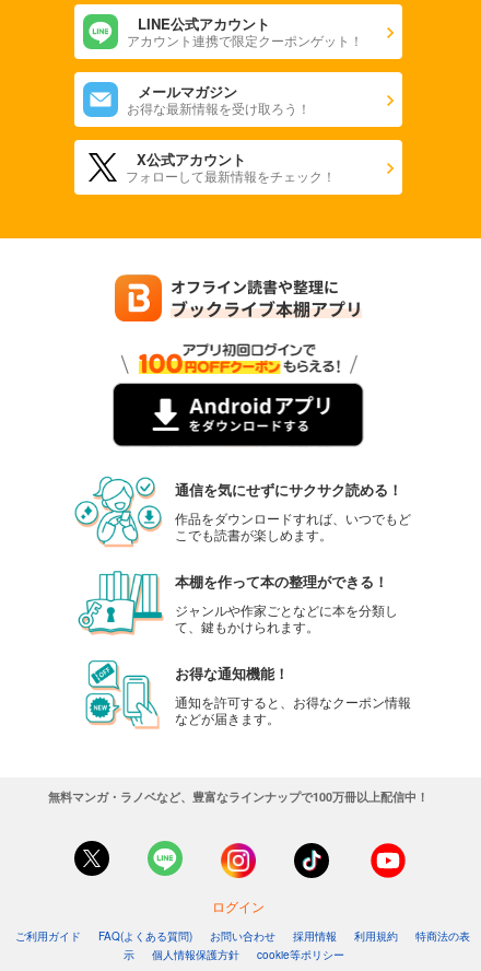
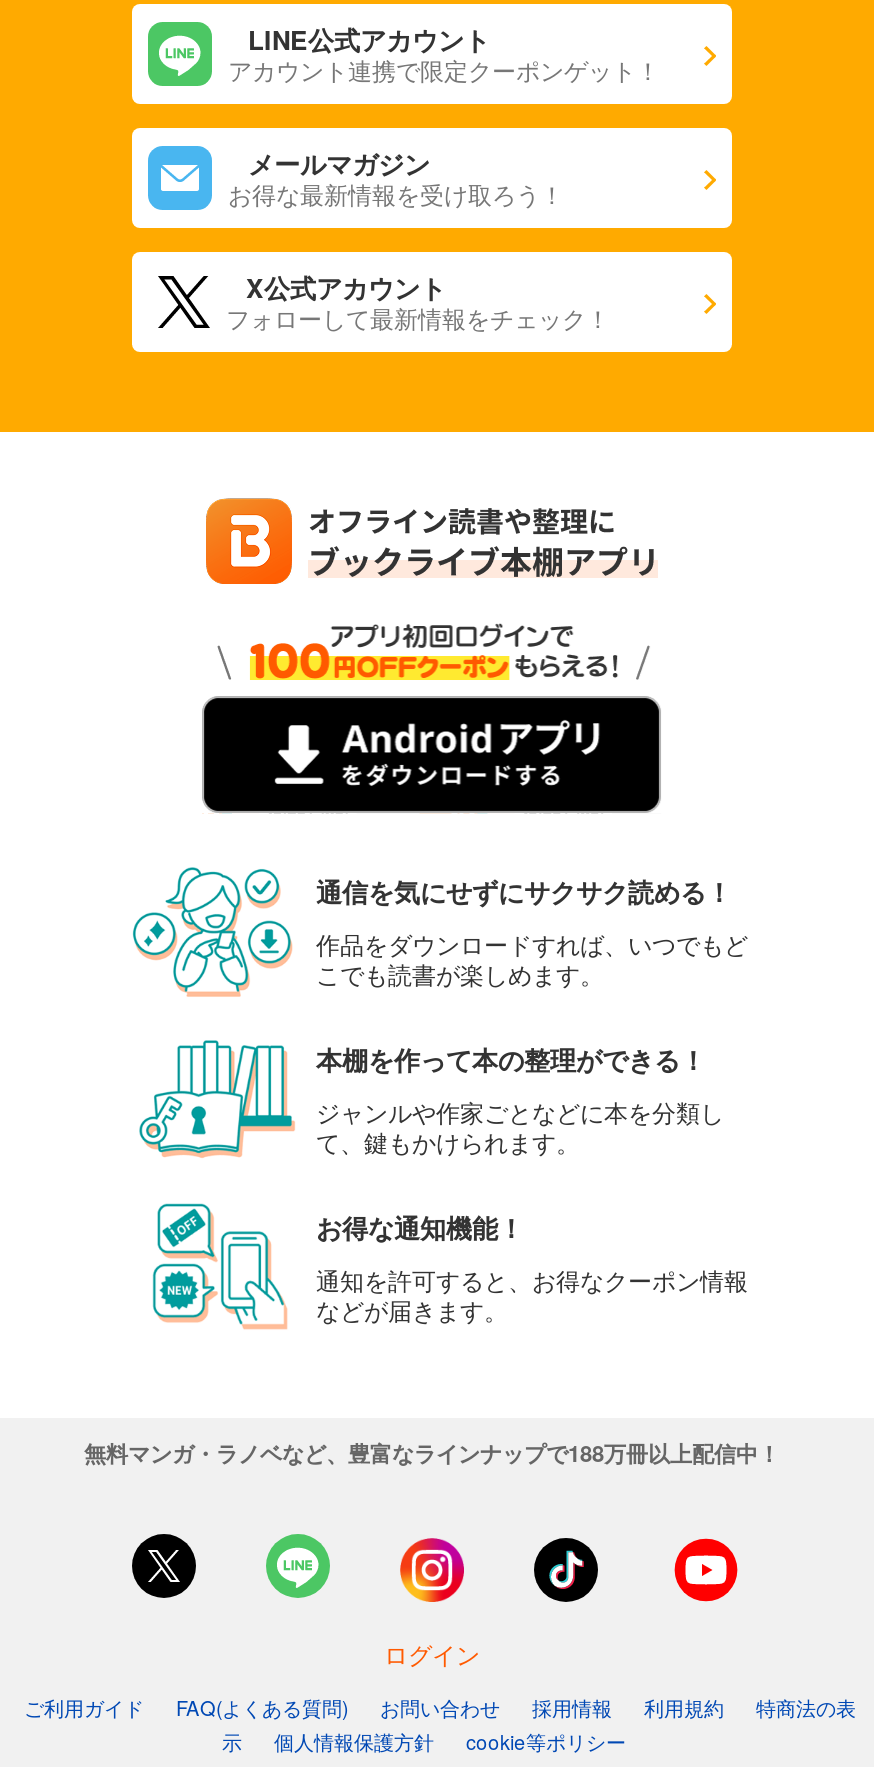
- 無料マンガ・ラノベなど、豊富なラインナップで100万冊以上配信中！
+ 無料マンガ・ラノベなど、豊富なラインナップで188万冊以上配信中！
